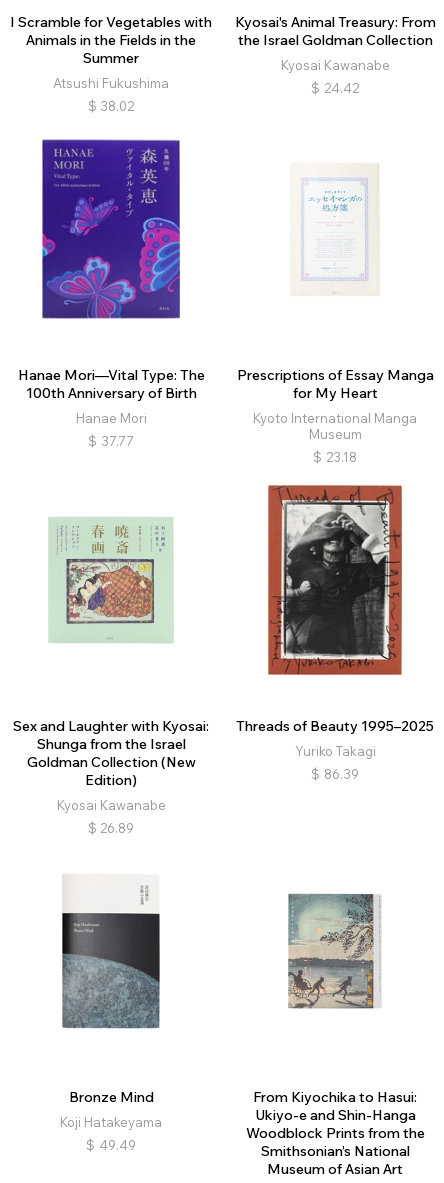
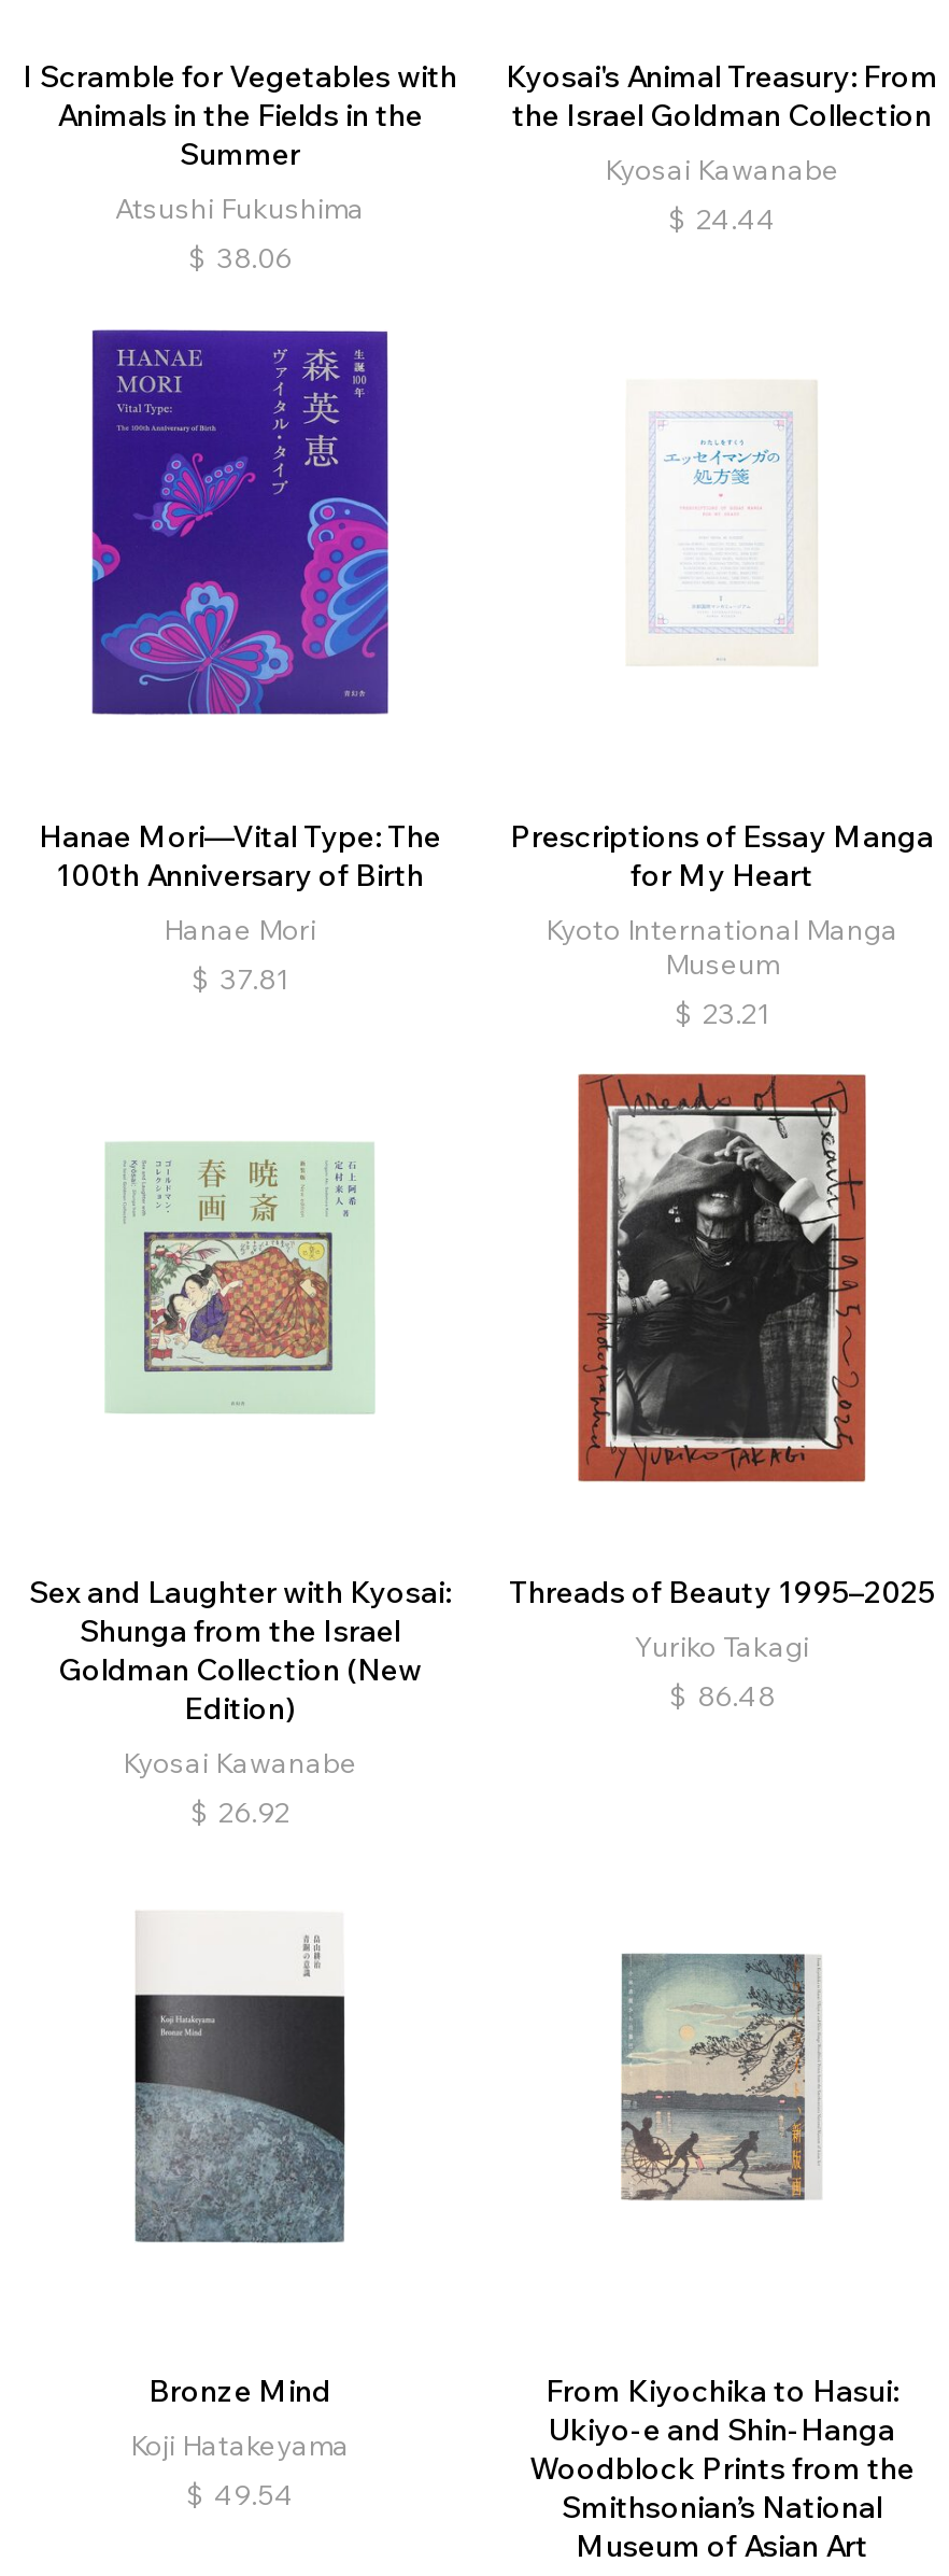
- $ 24.42
+ $ 24.44

- $ 38.02
+ $ 38.06

- $ 37.77
+ $ 37.81

- $ 23.18
+ $ 23.21

- $ 86.39
+ $ 86.48

- $ 26.89
+ $ 26.92

- $ 49.49
+ $ 49.54
